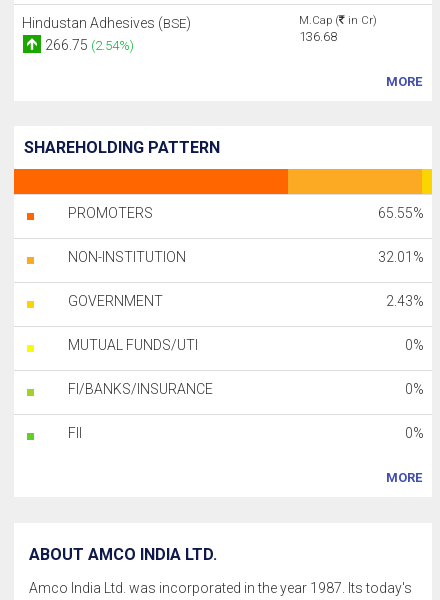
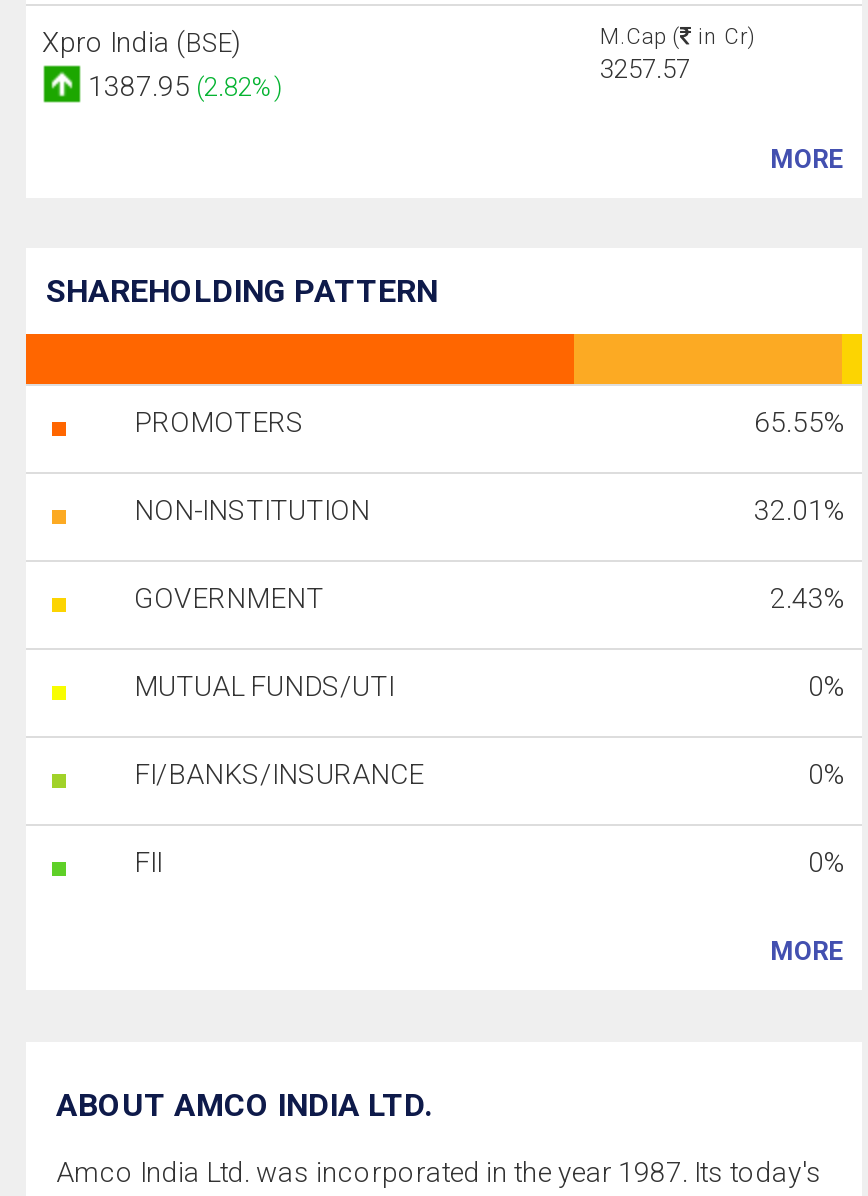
- Hindustan Adhesives (BSE)
+ Xpro India (BSE)

- 136.68
+ 3257.57

- 266.75 (2.54%)
+ 1387.95 (2.82%)
